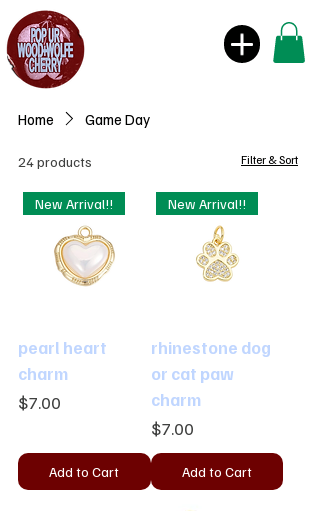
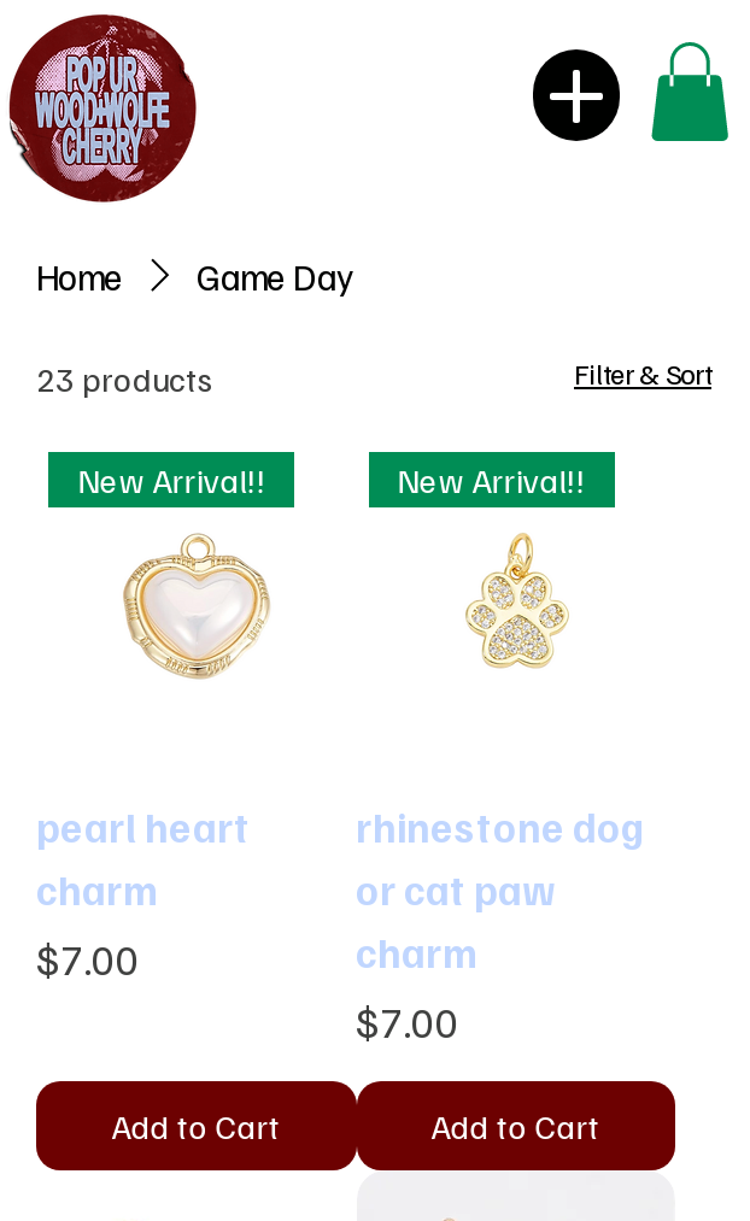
- 24 products
+ 23 products
